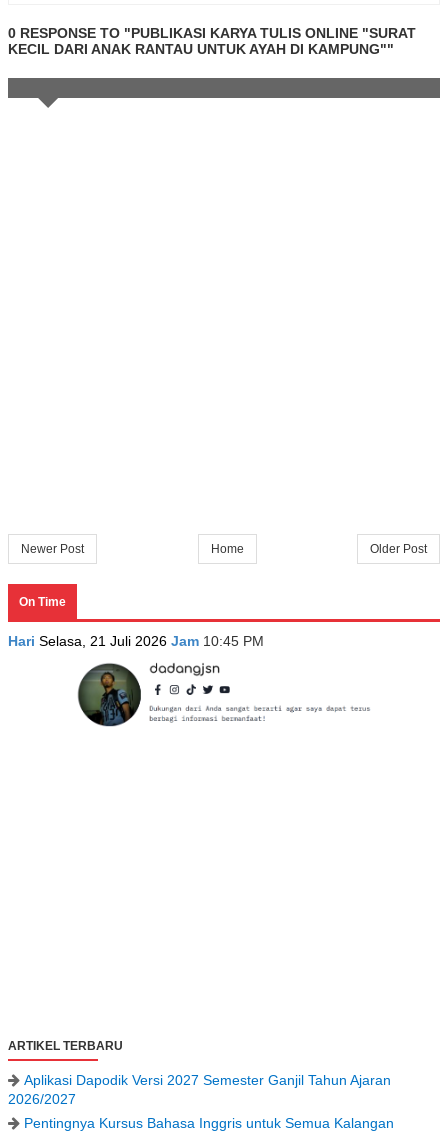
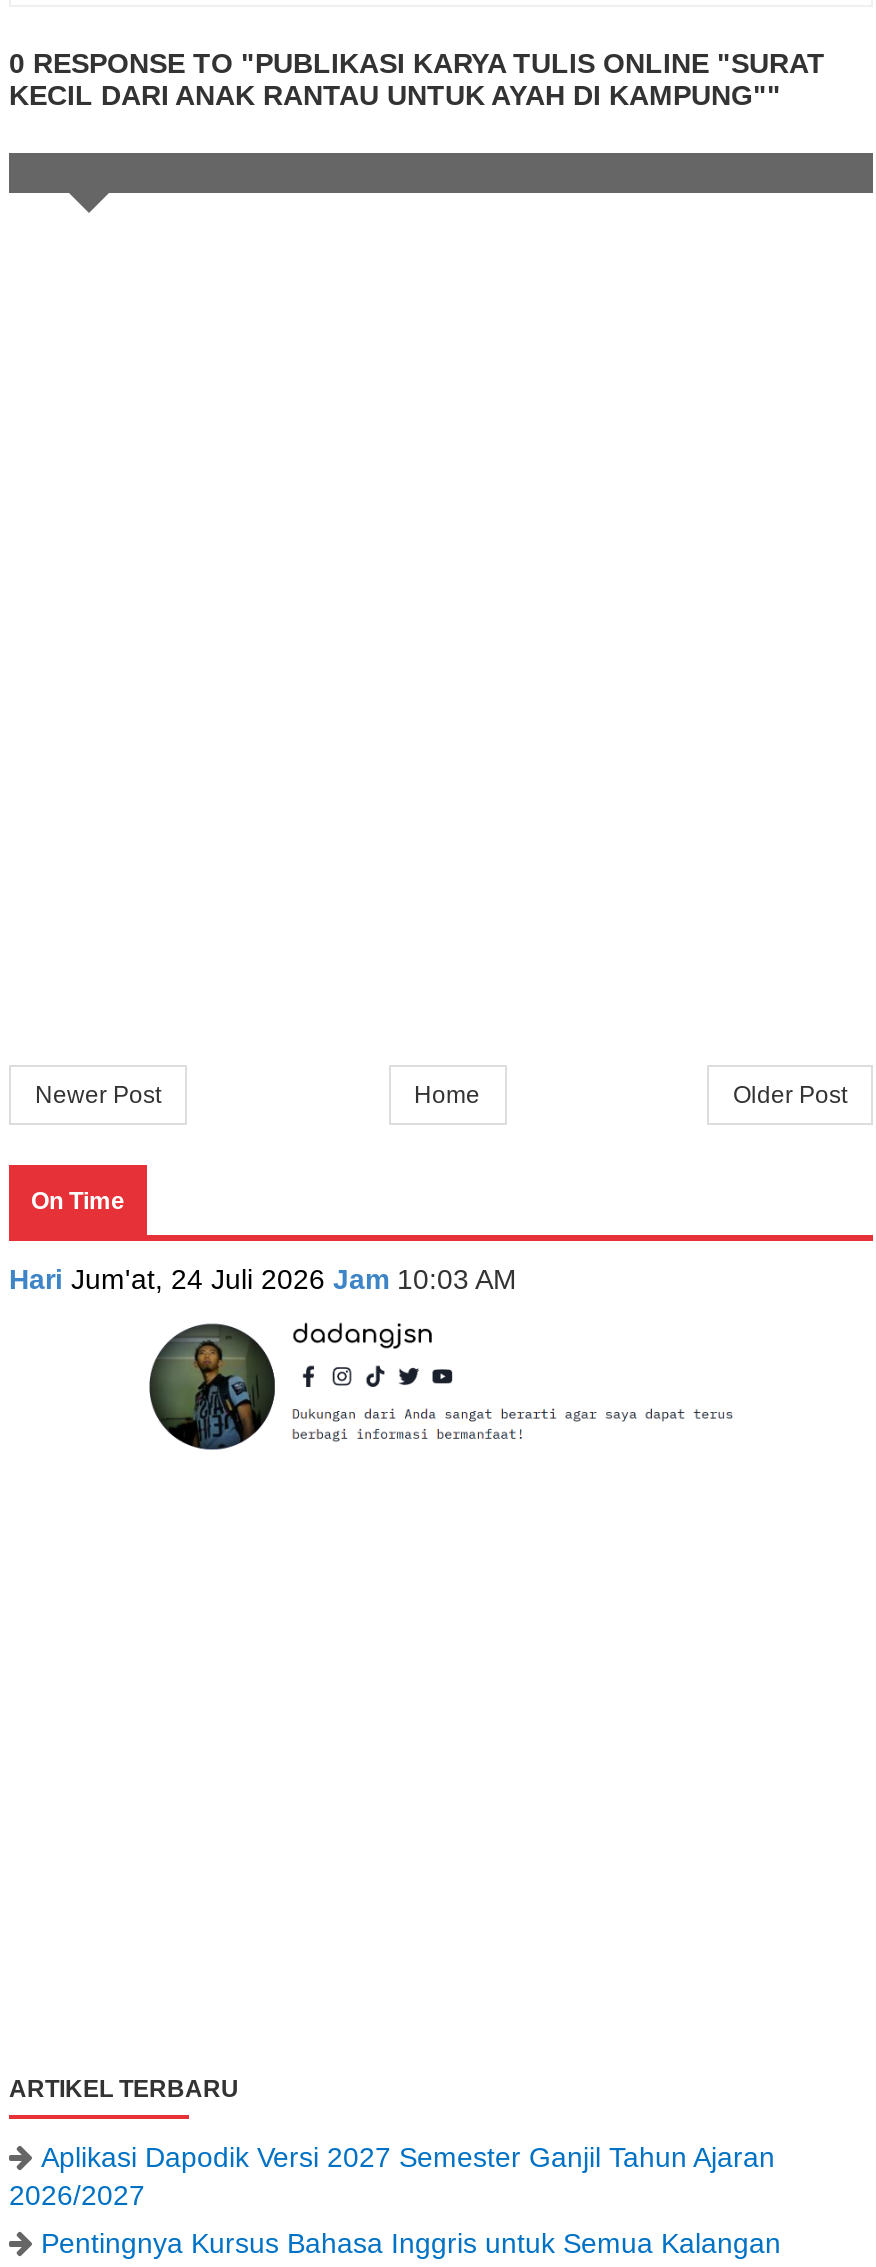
- Hari Selasa, 21 Juli 2026 Jam 10:45 PM
+ Hari Jum'at, 24 Juli 2026 Jam 10:03 AM
